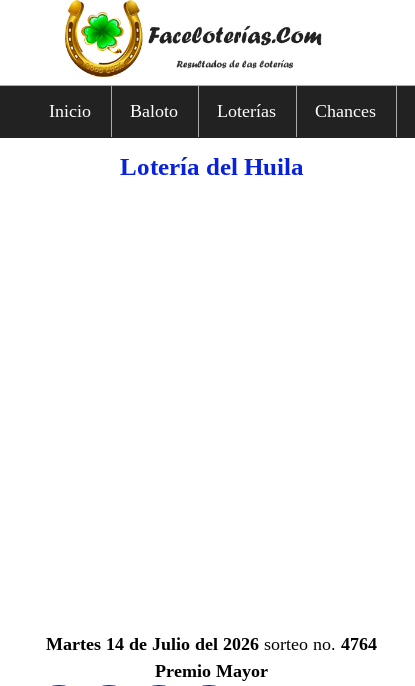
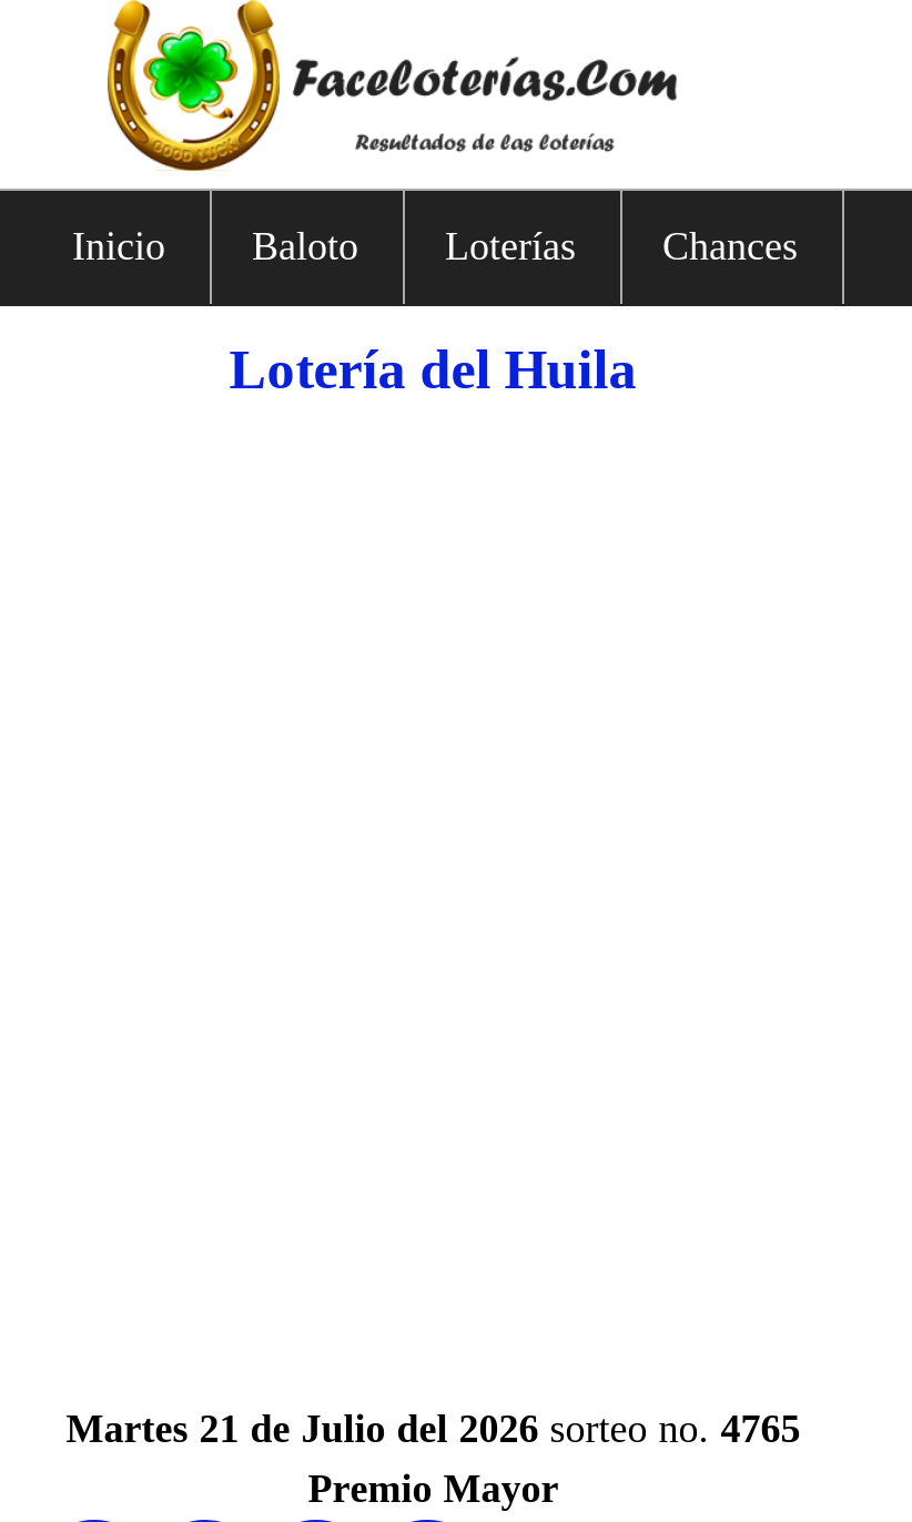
- Martes 14 de Julio del 2026 sorteo no. 4764
+ Martes 21 de Julio del 2026 sorteo no. 4765
